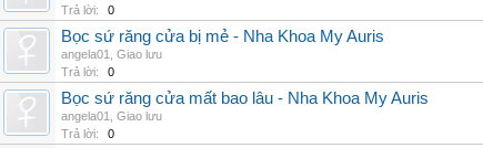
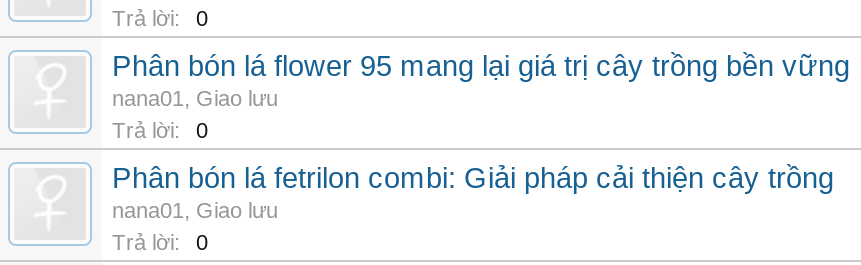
- Bọc sứ răng cửa bị mẻ - Nha Khoa My Auris
- angela01, Giao lưu
+ Phân bón lá flower 95 mang lại giá trị cây trồng bền vững
+ nana01, Giao lưu

- Bọc sứ răng cửa mất bao lâu - Nha Khoa My Auris
- angela01, Giao lưu
+ Phân bón lá fetrilon combi: Giải pháp cải thiện cây trồng
+ nana01, Giao lưu
